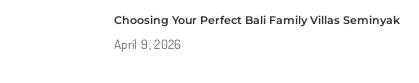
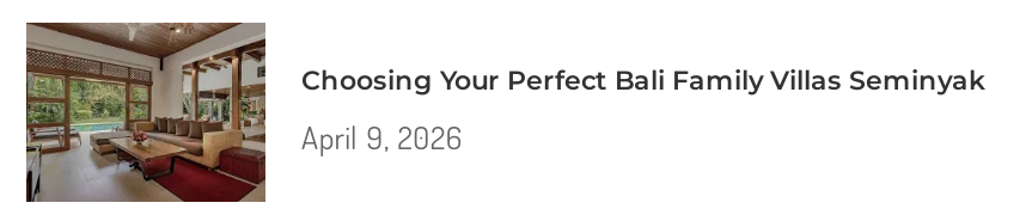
+ [image]
